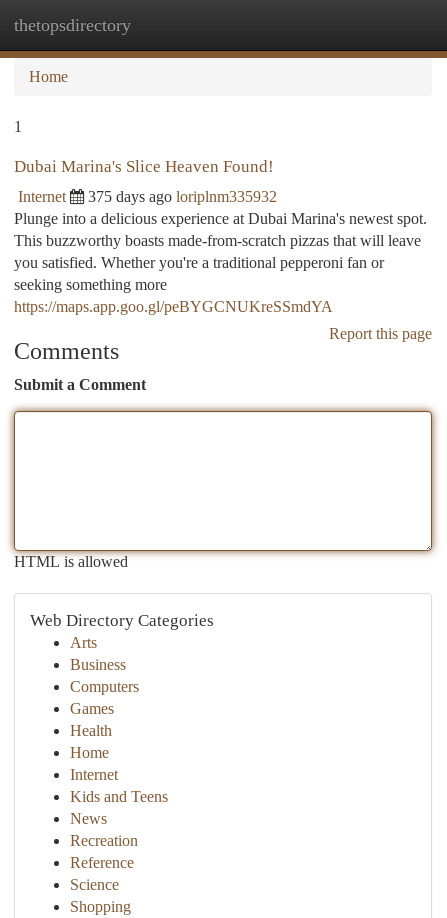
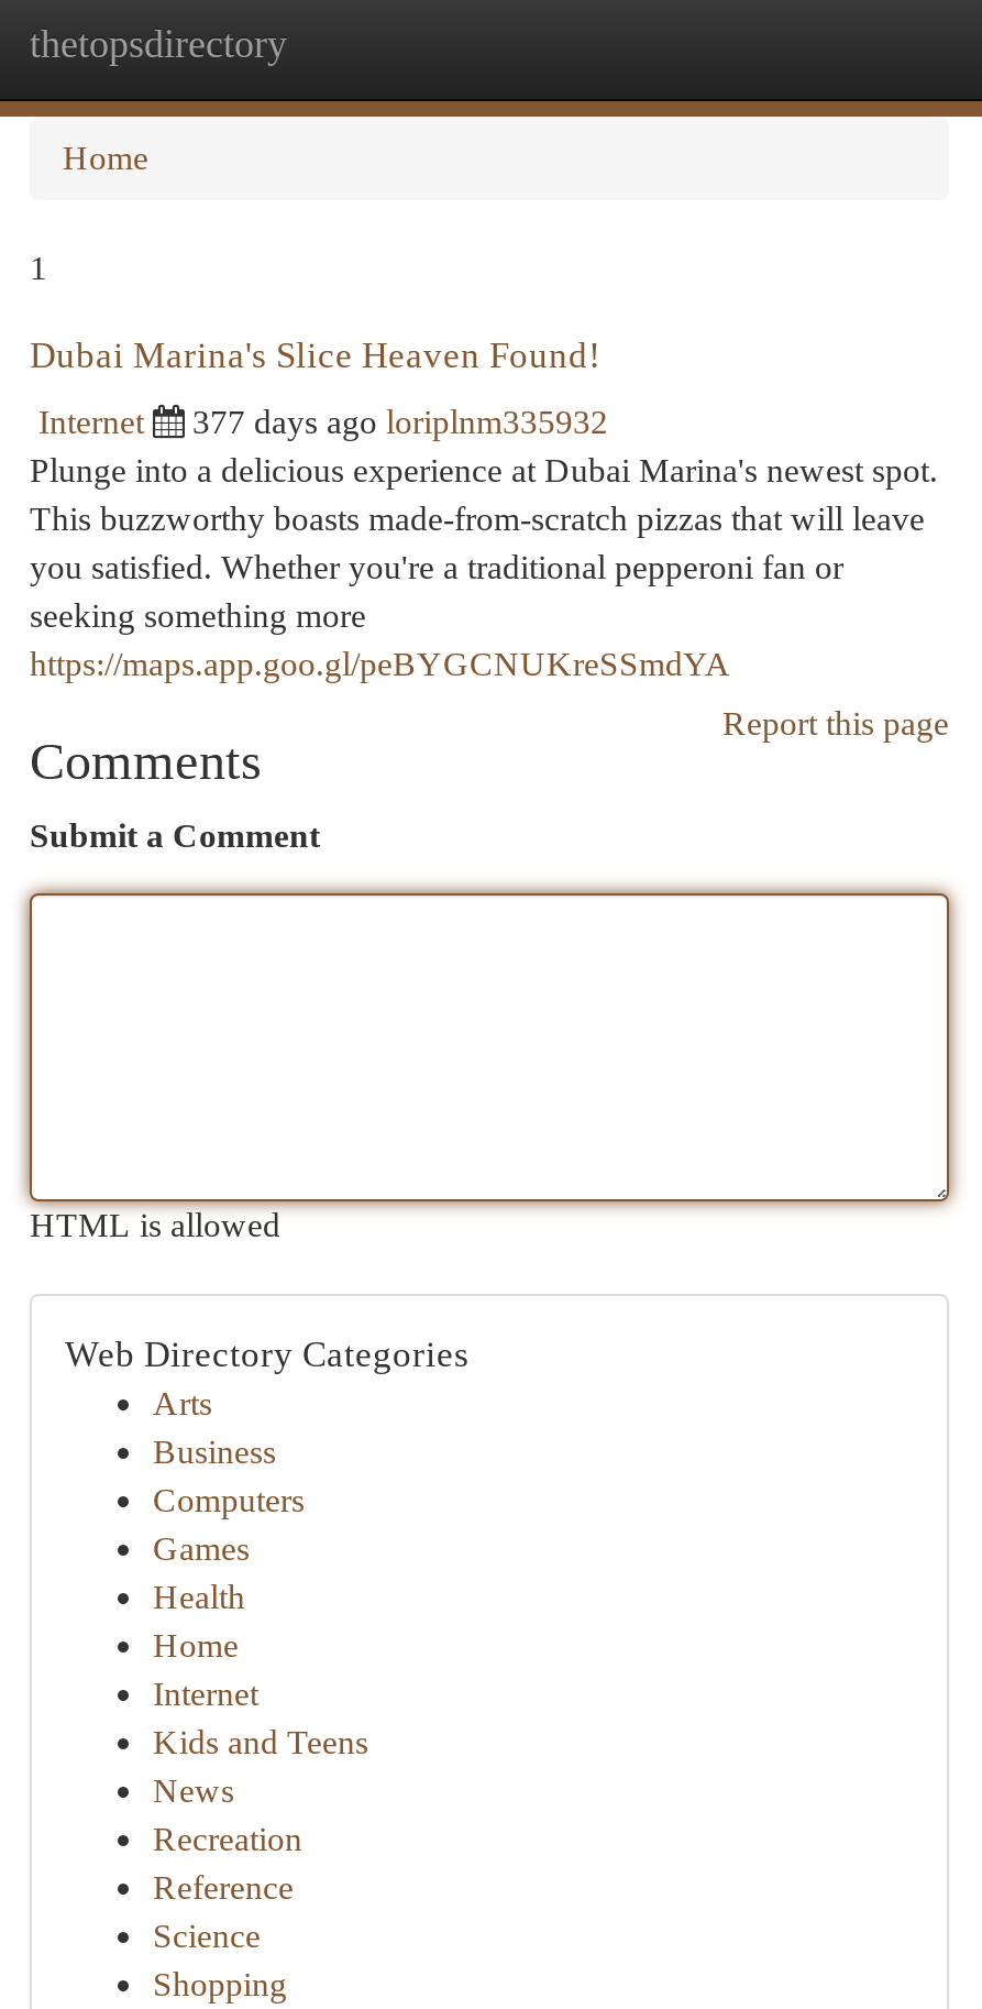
- 375 days ago loriplnm335932
+ 377 days ago loriplnm335932
